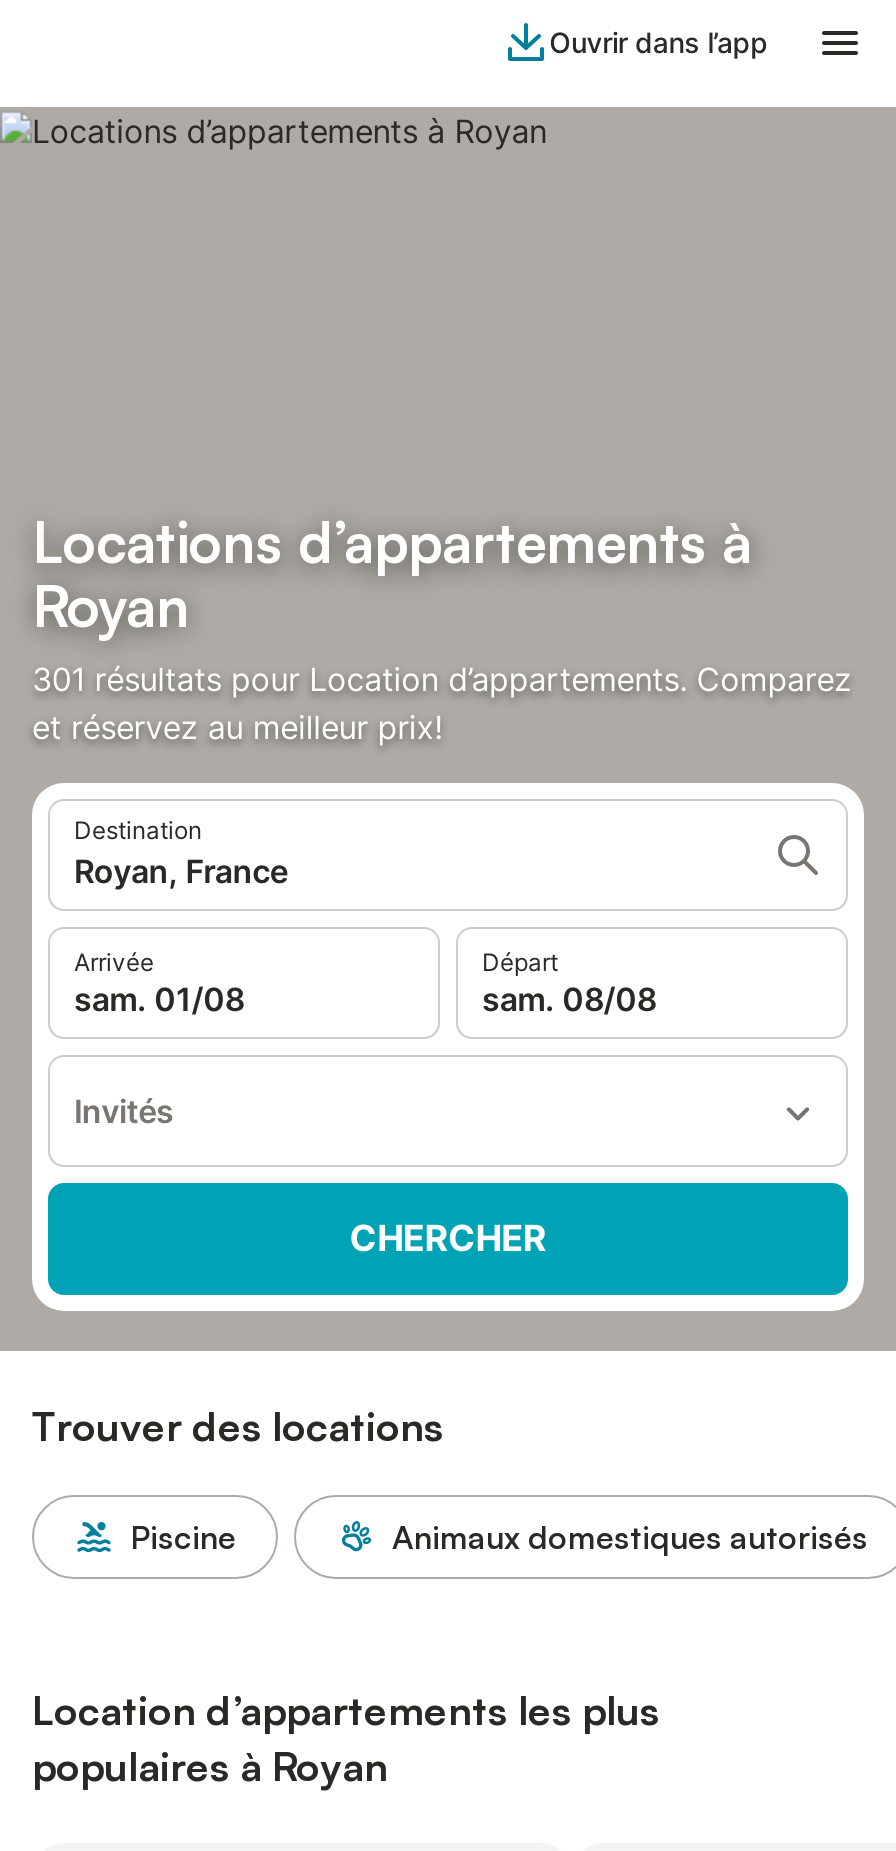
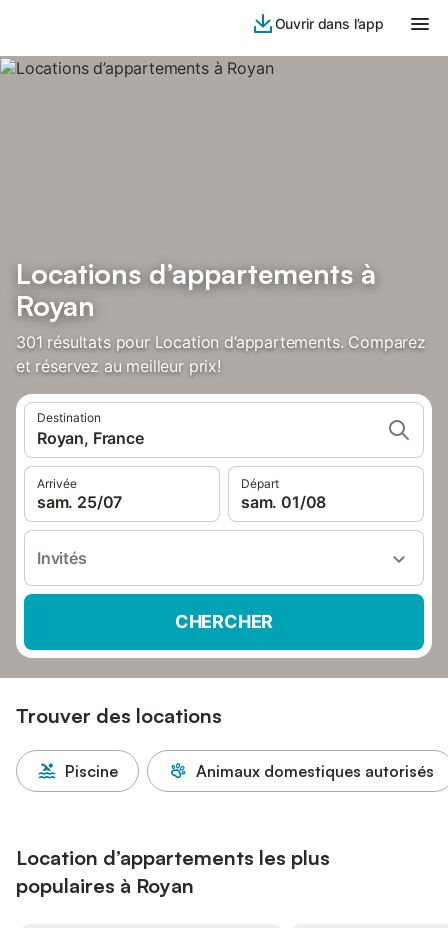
- sam. 01/08
+ sam. 25/07

- sam. 08/08
+ sam. 01/08
